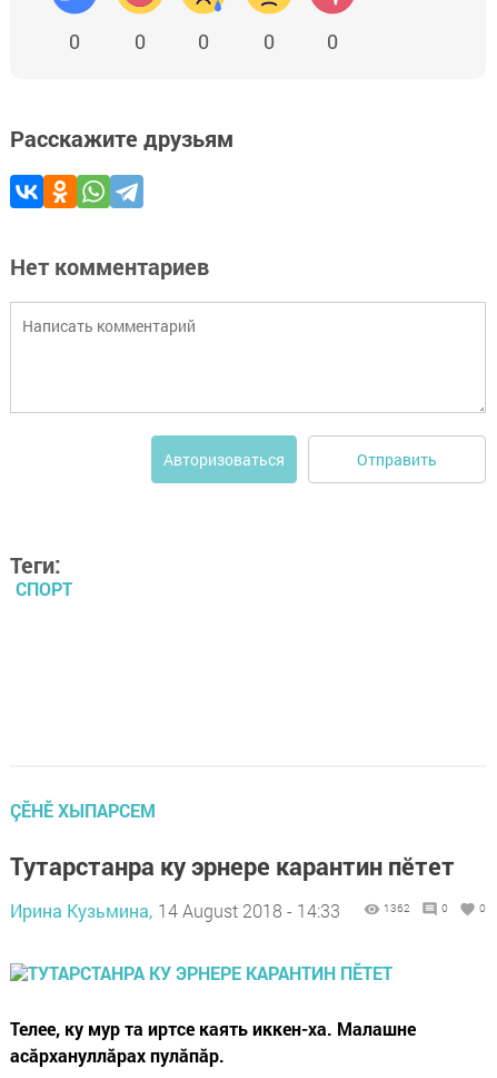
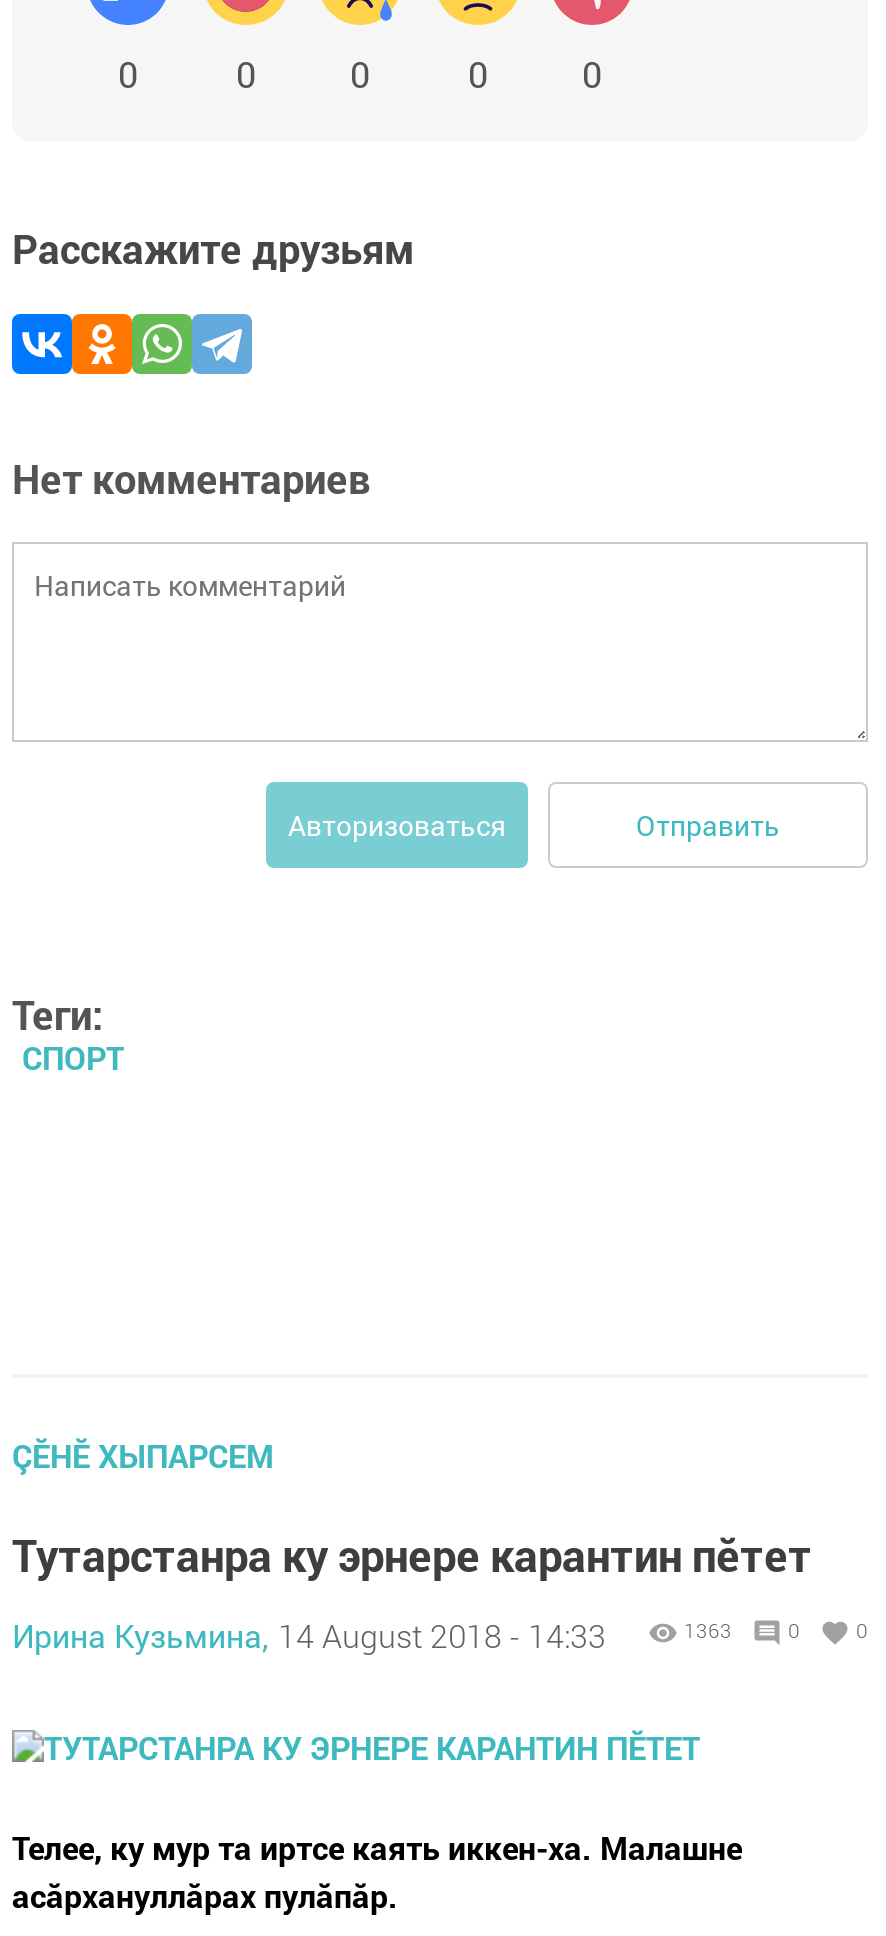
- 1362
+ 1363
